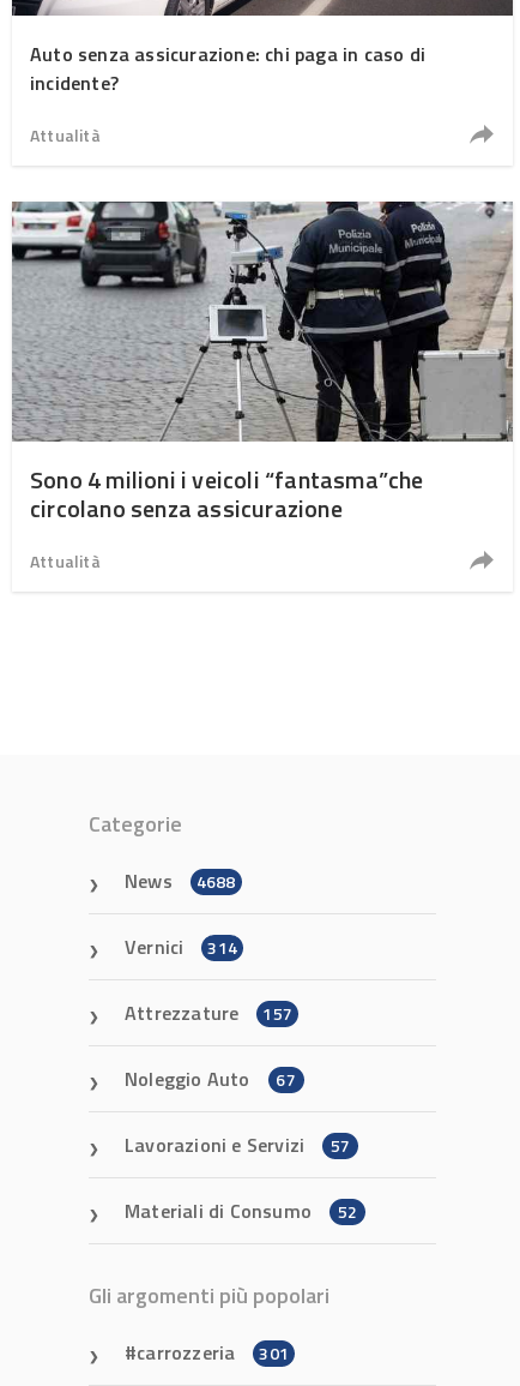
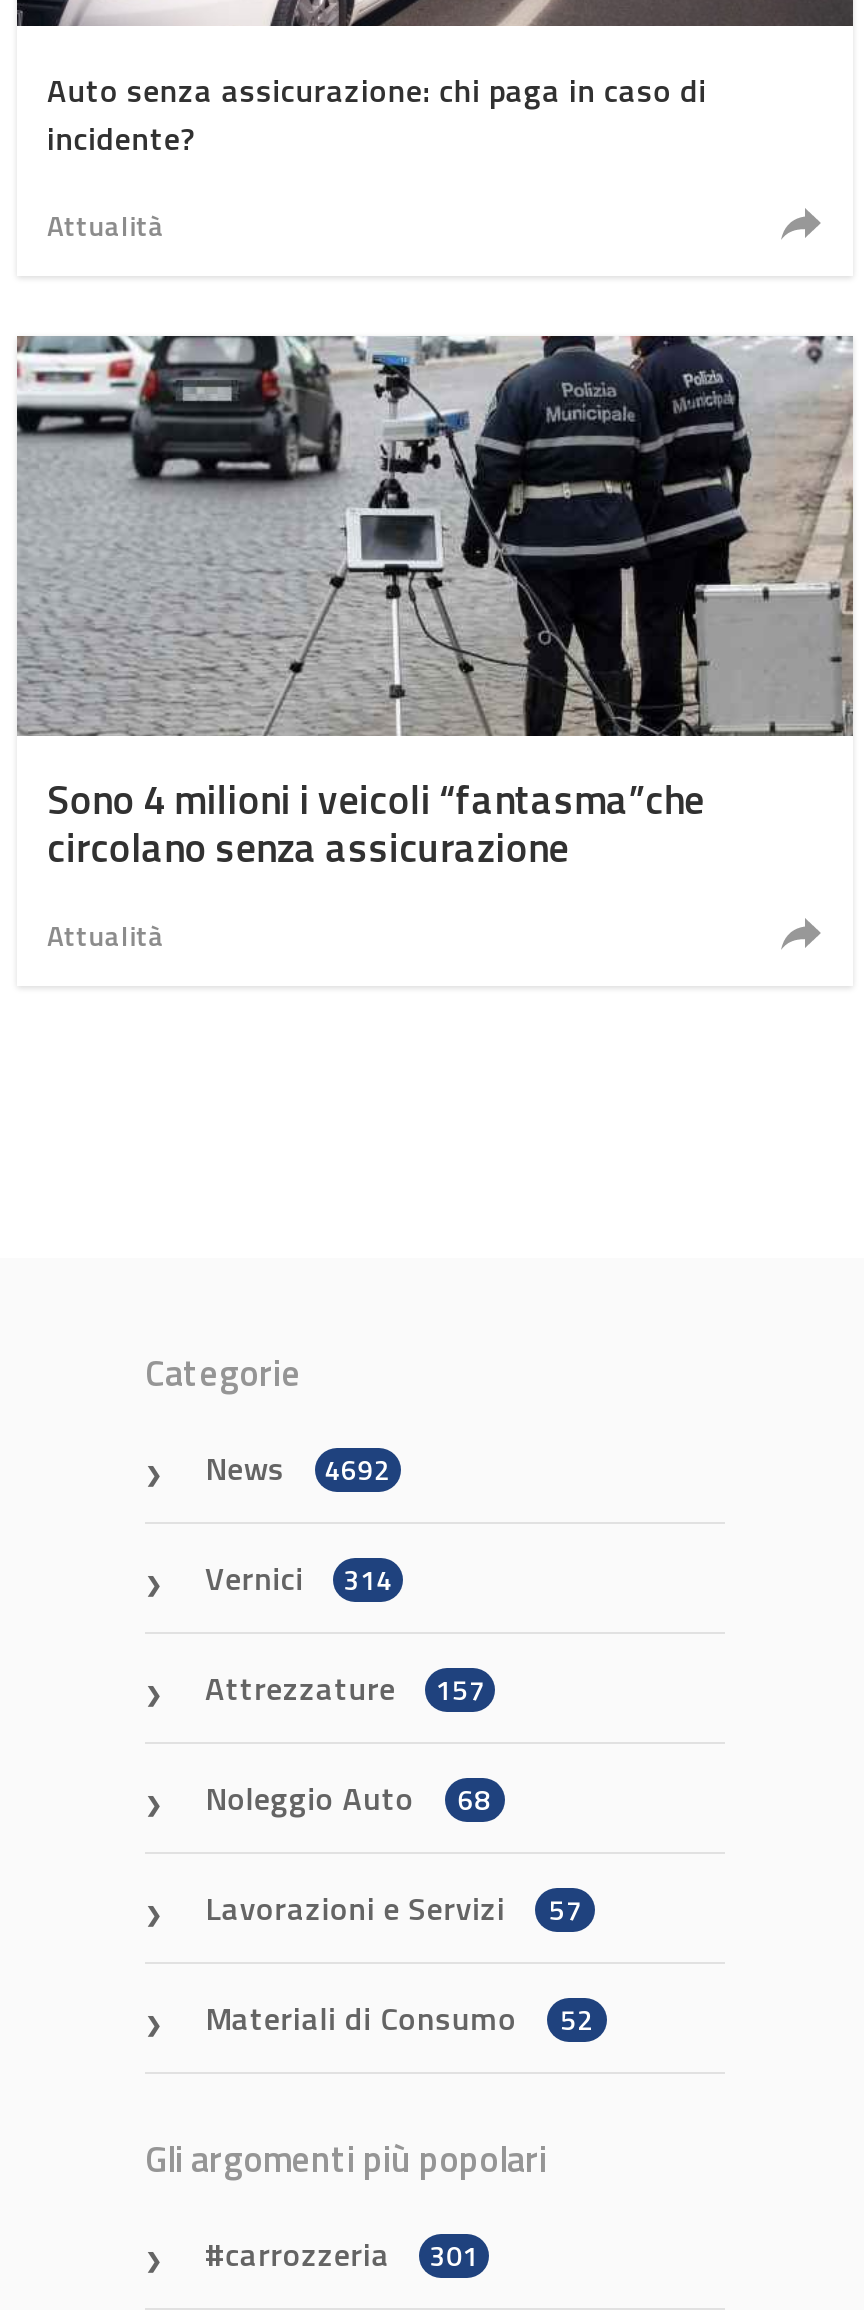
- News 4688
+ News 4692

- Noleggio Auto 67
+ Noleggio Auto 68
